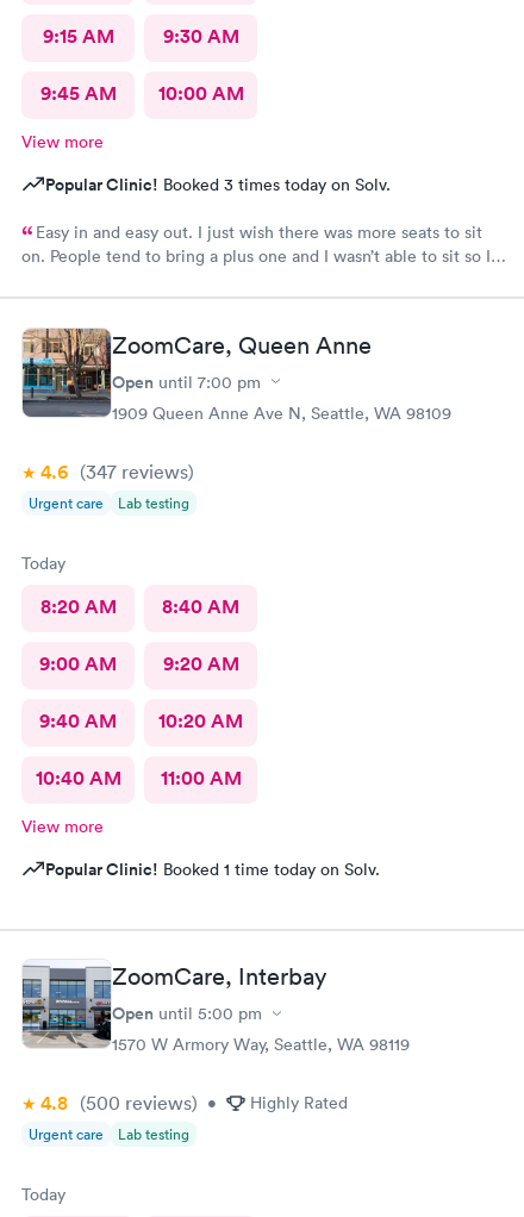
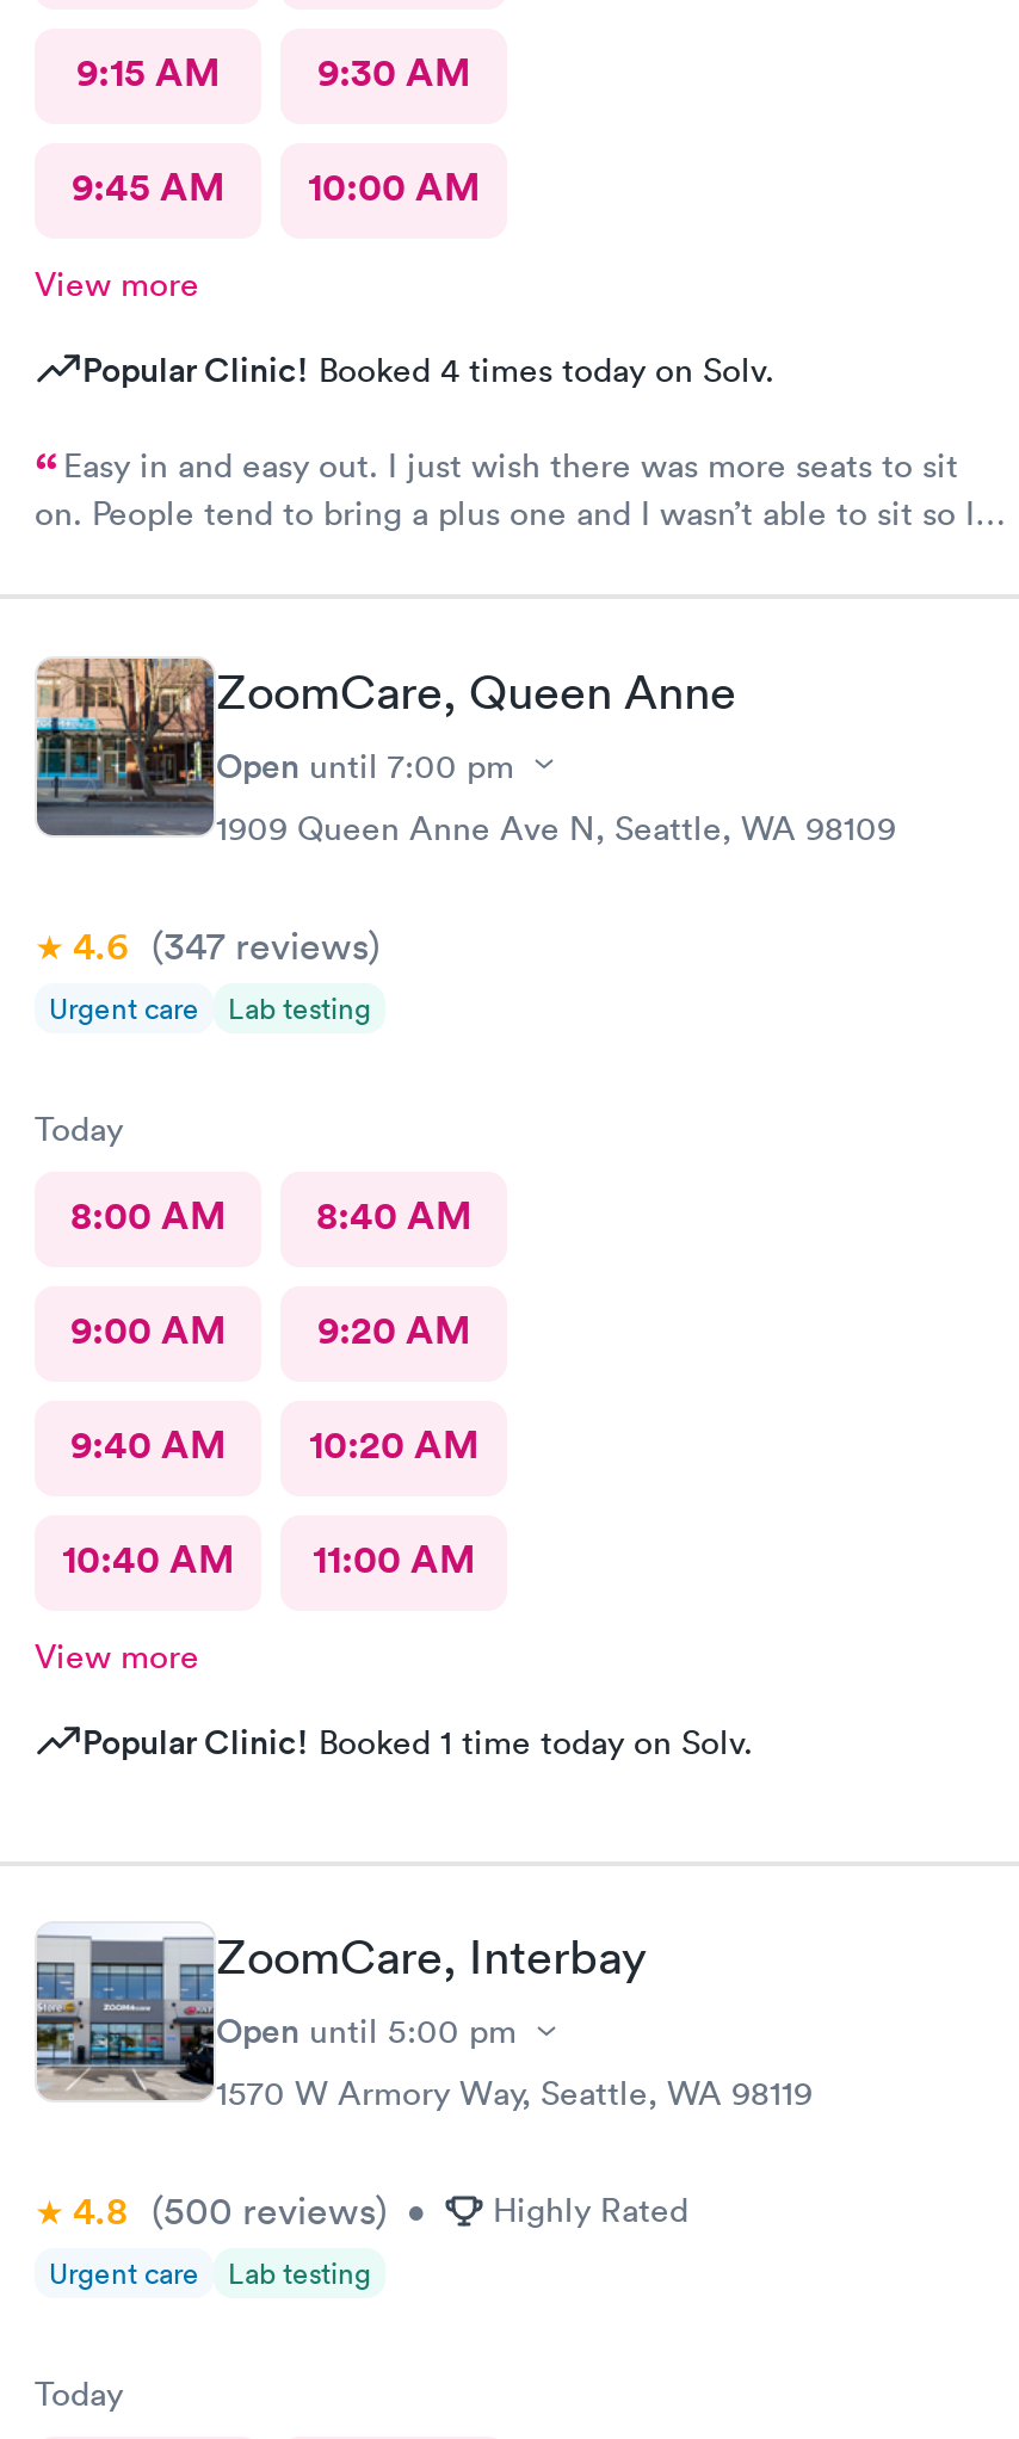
- Popular Clinic! Booked 3 times today on Solv.
+ Popular Clinic! Booked 4 times today on Solv.

- 8:20 AM 8:40 AM
+ 8:00 AM 8:40 AM
